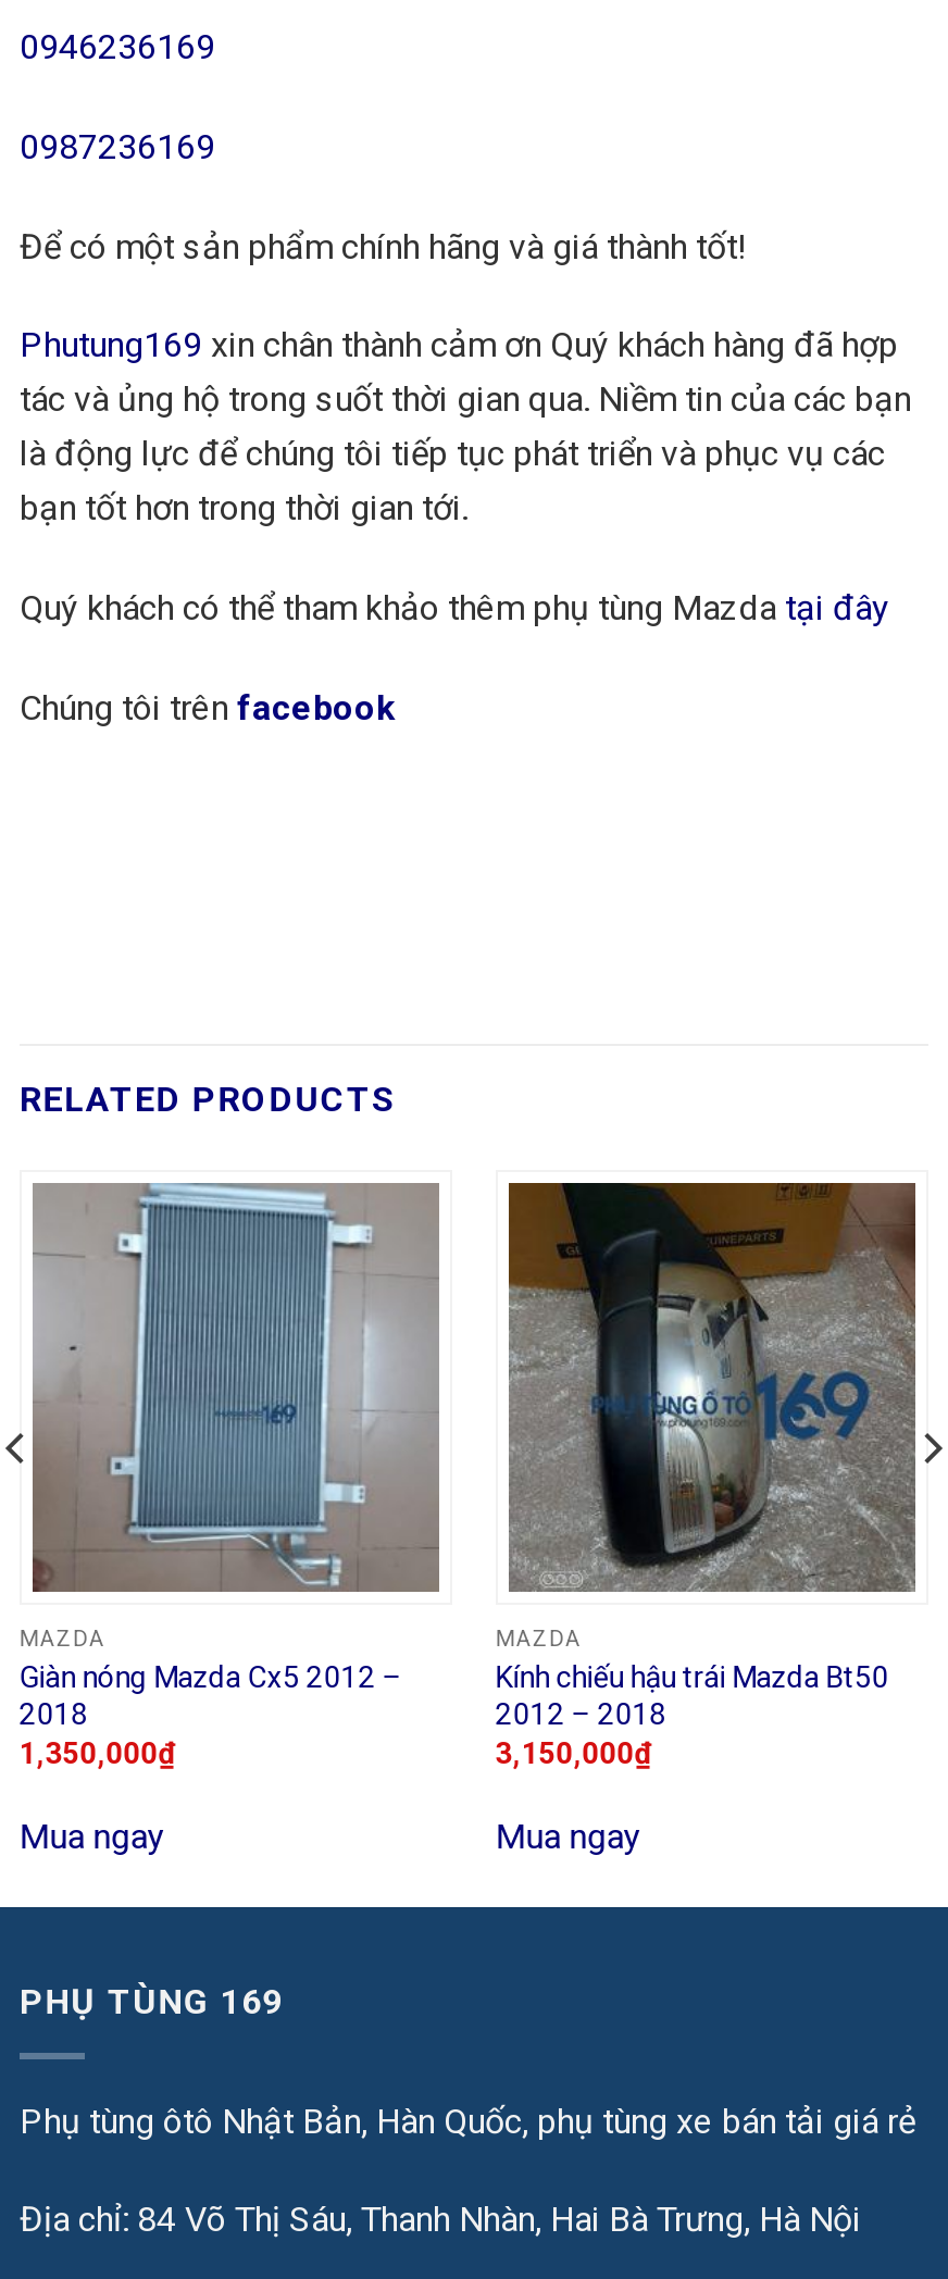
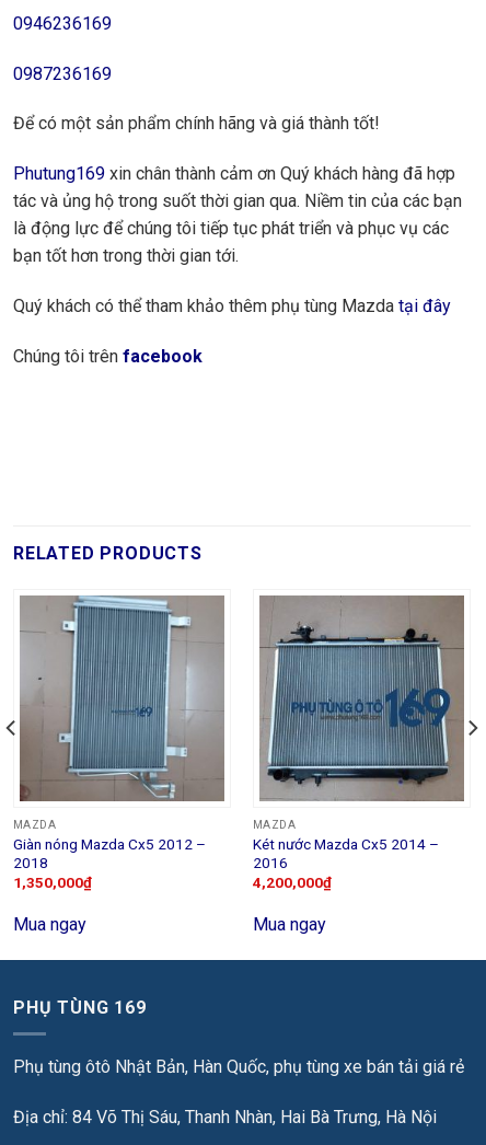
- [image]
- Kính chiếu hậu trái Mazda Bt50
- 2012 – 2018
- 3,150,000₫
+ [image]
+ Két nước Mazda Cx5 2014 –
+ 2016
+ 4,200,000₫
